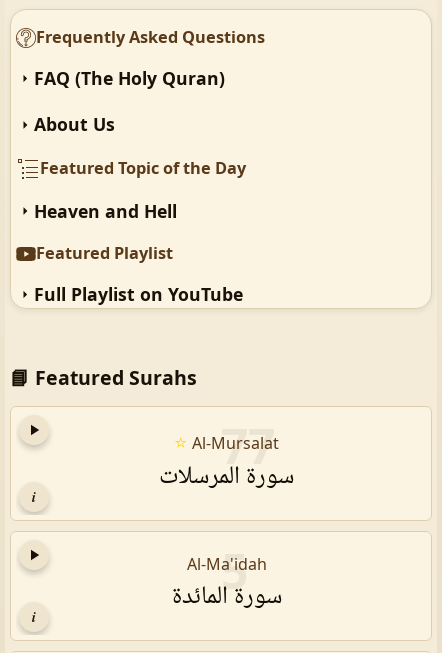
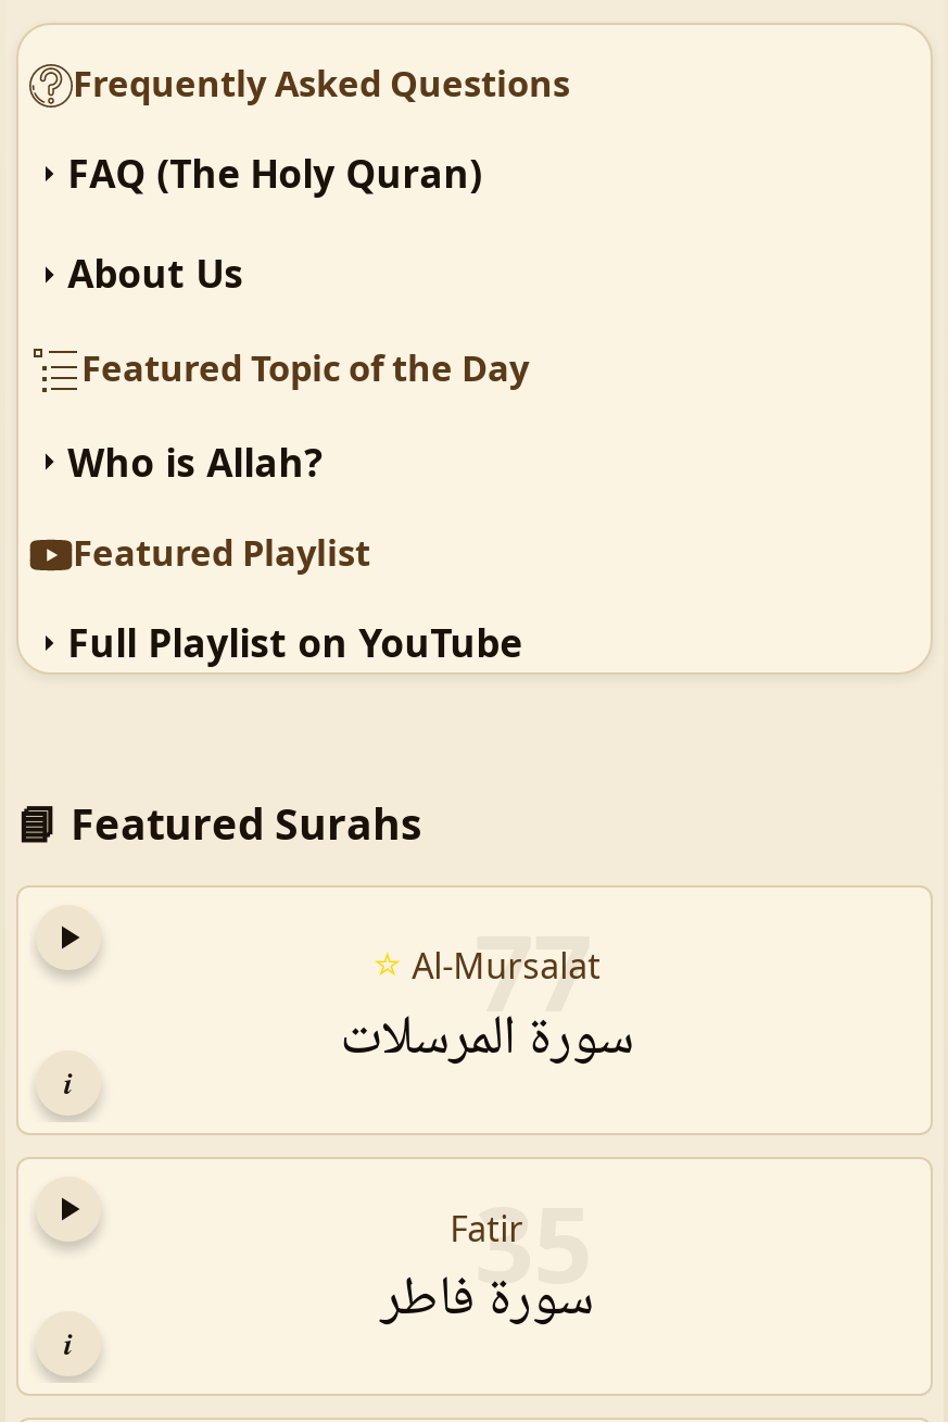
- Heaven and Hell
+ Who is Allah?

- Al-Ma'idah
- سورة المائدة
+ Fatir
+ سورة فاطر
